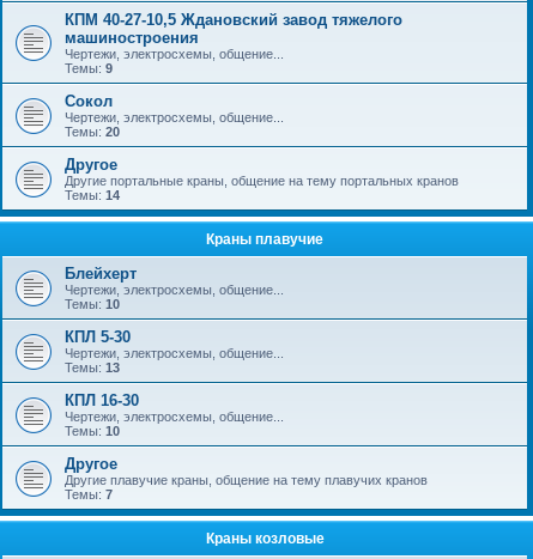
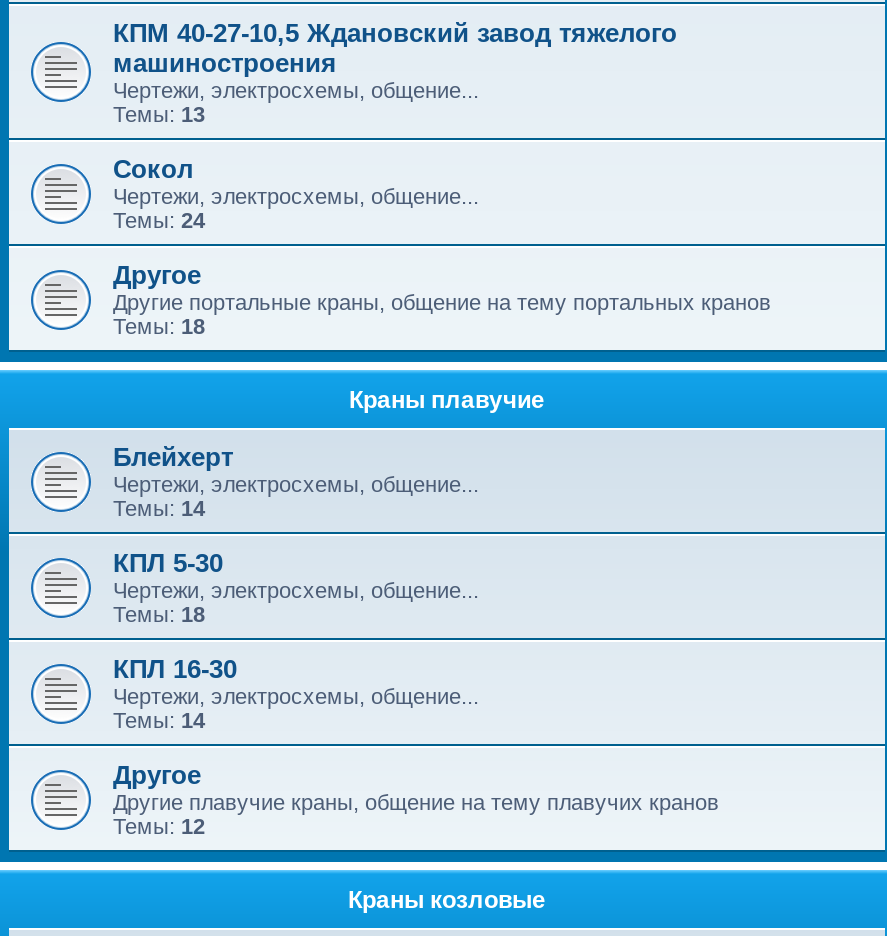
- Темы: 9
+ Темы: 13

- Темы: 20
+ Темы: 24

- Темы: 14
+ Темы: 18

- Темы: 10
+ Темы: 14

- Темы: 13
+ Темы: 18

- Темы: 10
+ Темы: 14

- Темы: 7
+ Темы: 12
